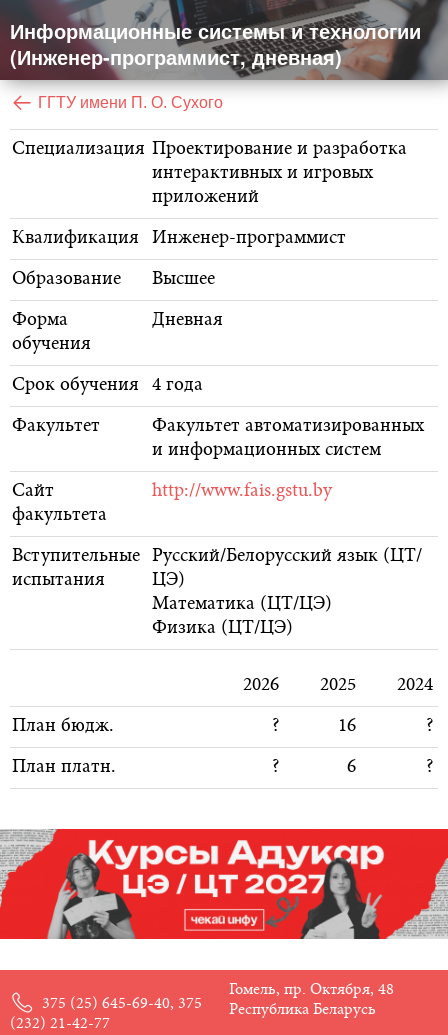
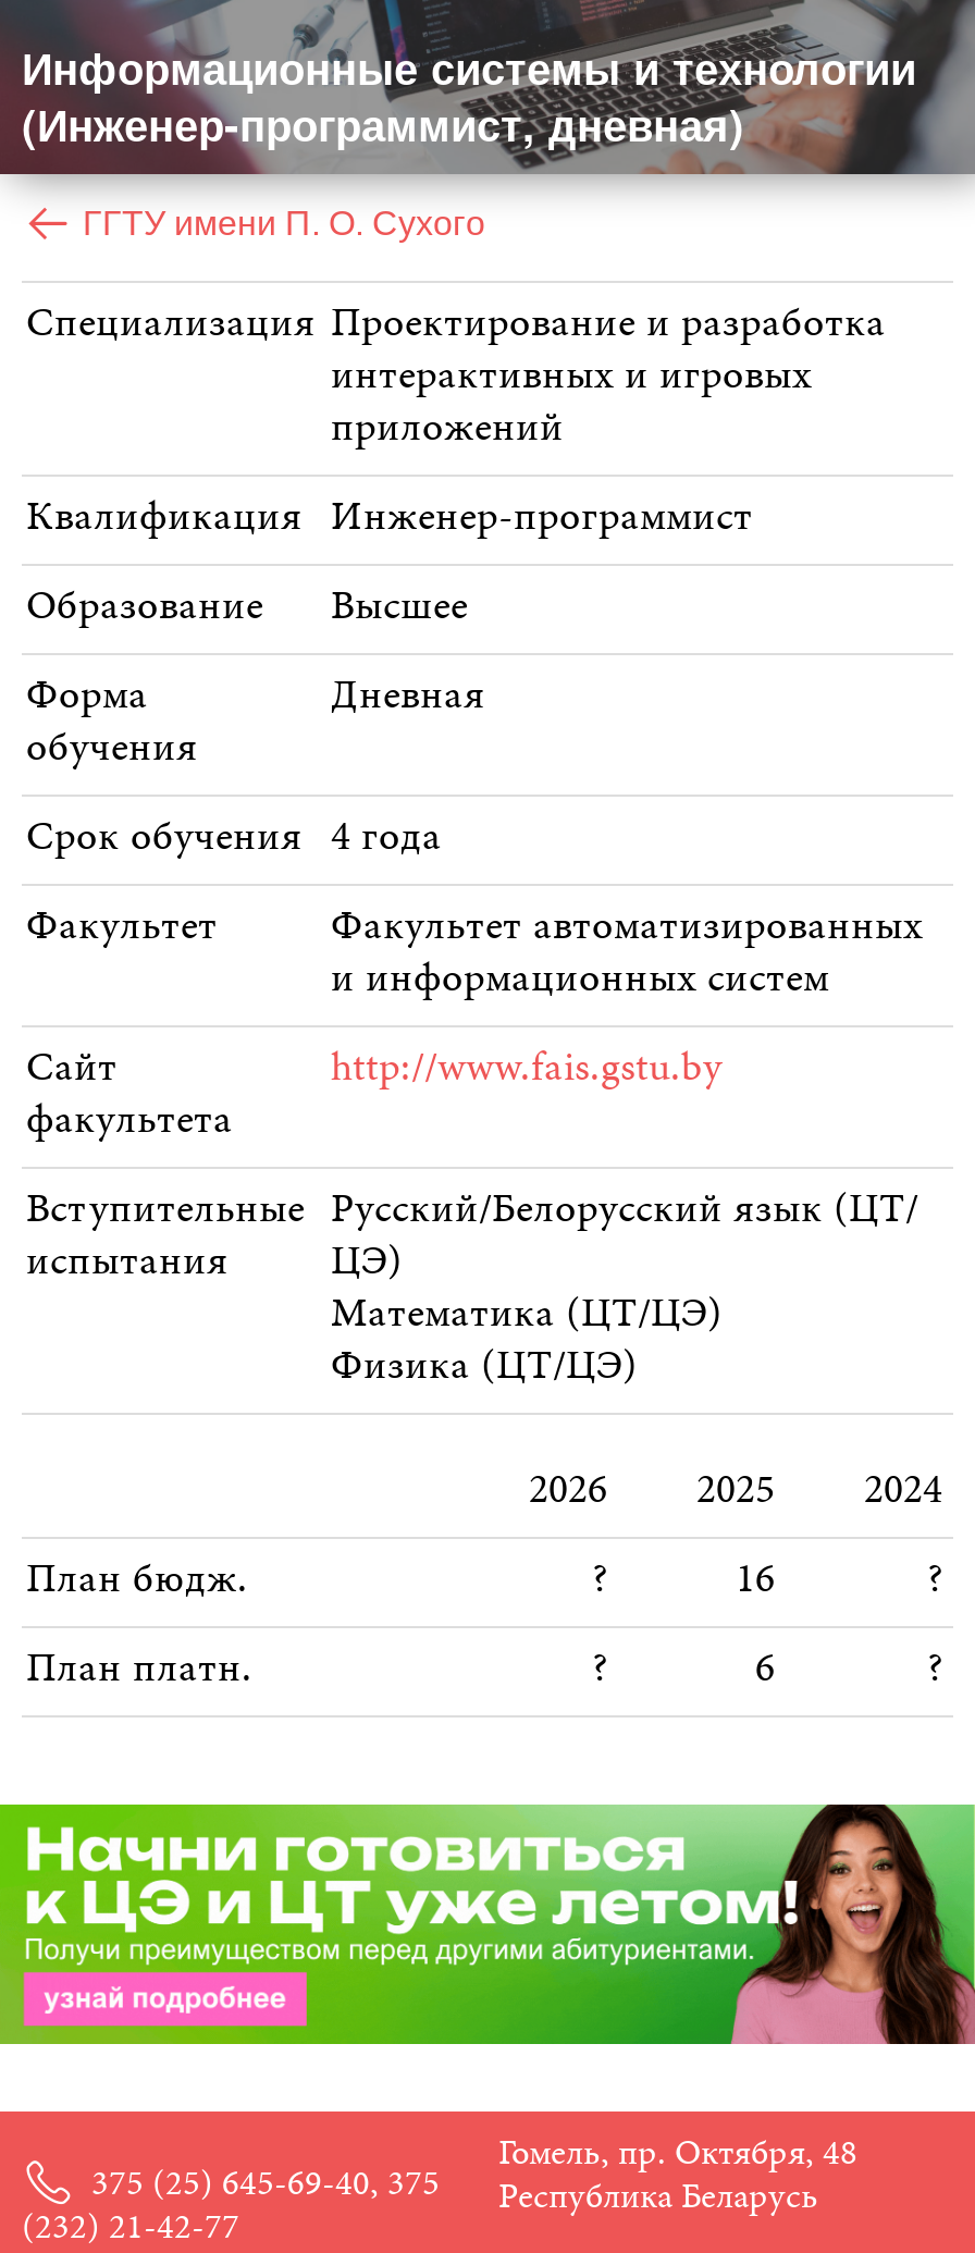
- [image]
+ [image]
